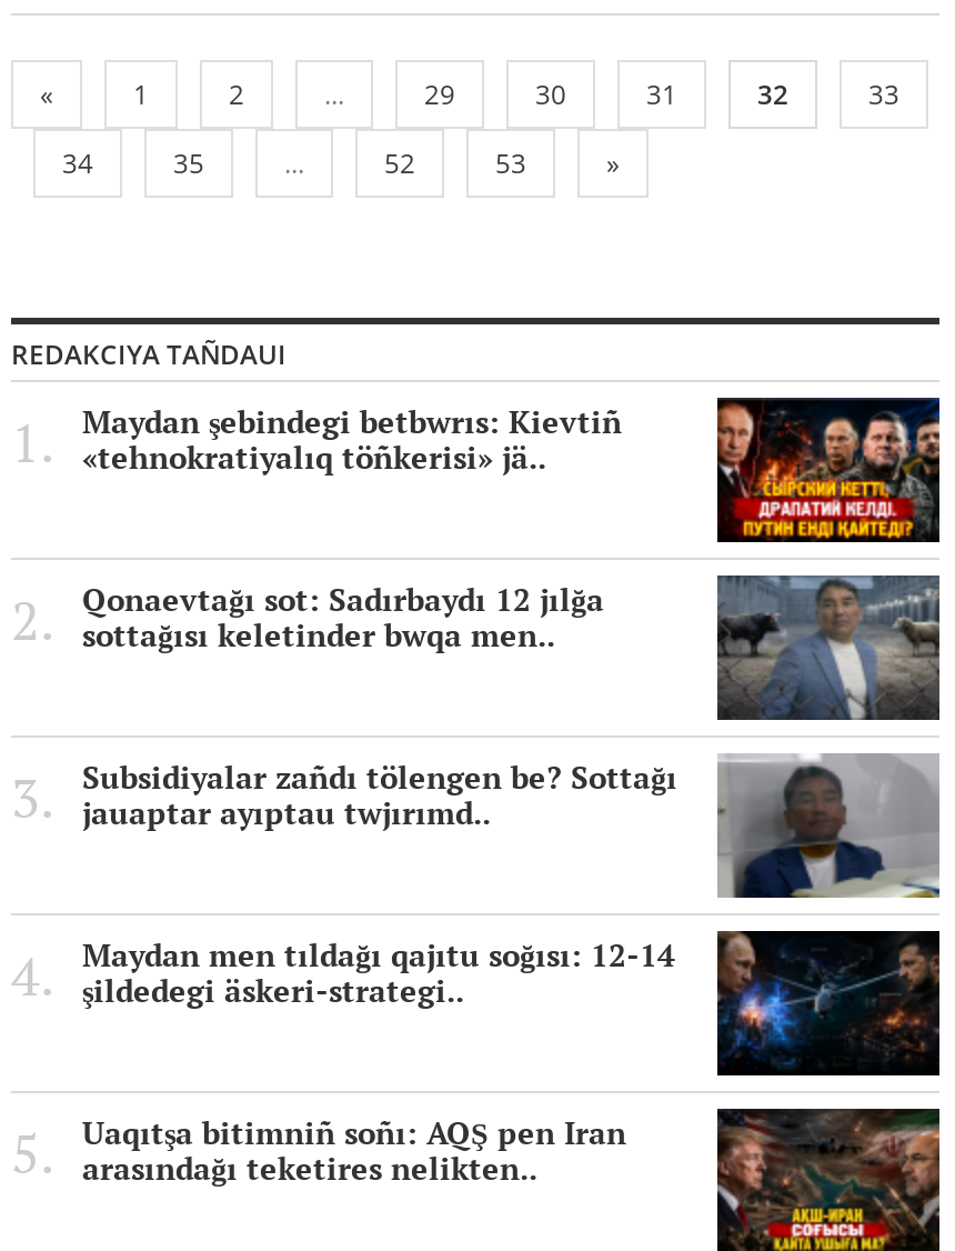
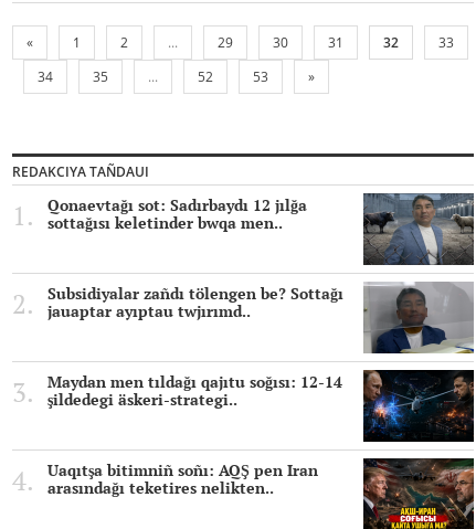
- Maydan şebindegi betbwrıs: Kievtiñ
- «tehnokratiyalıq töñkerisi» jä..

- [image]
